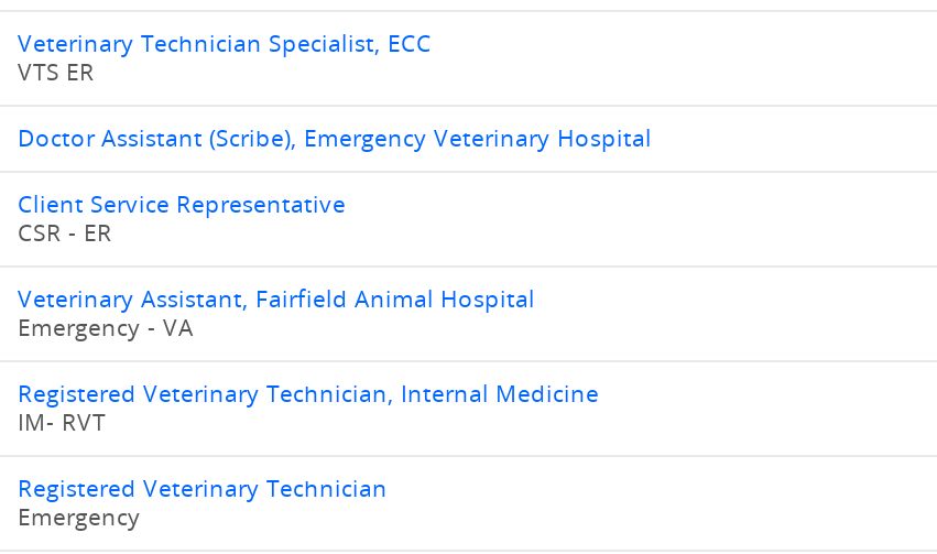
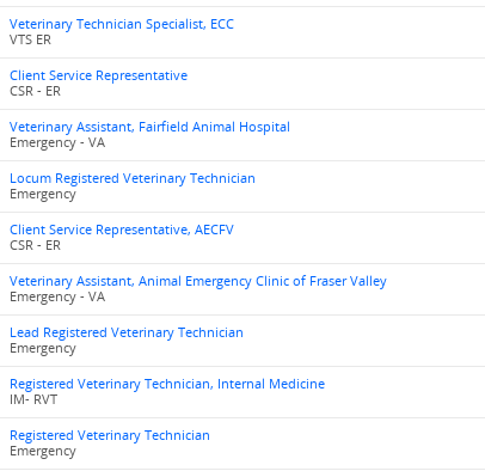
- Doctor Assistant (Scribe), Emergency Veterinary Hospital

moved up: Client Service Representative | CSR - ER | Veterinary Assistant, Fairfield Animal Hospital | Emergency - VA

+ Locum Registered Veterinary Technician
+ Emergency
+ Client Service Representative, AECFV
+ CSR - ER
+ Veterinary Assistant, Animal Emergency Clinic of Fraser Valley
+ Emergency - VA
+ Lead Registered Veterinary Technician
+ Emergency
